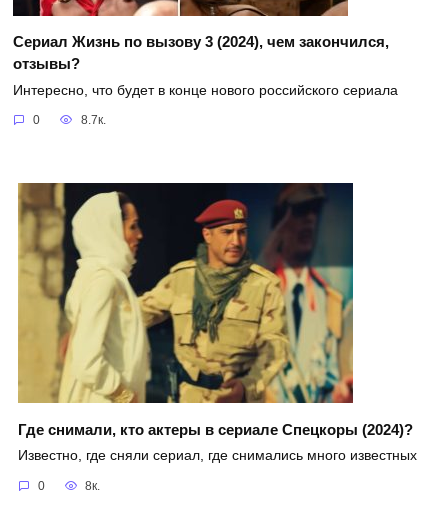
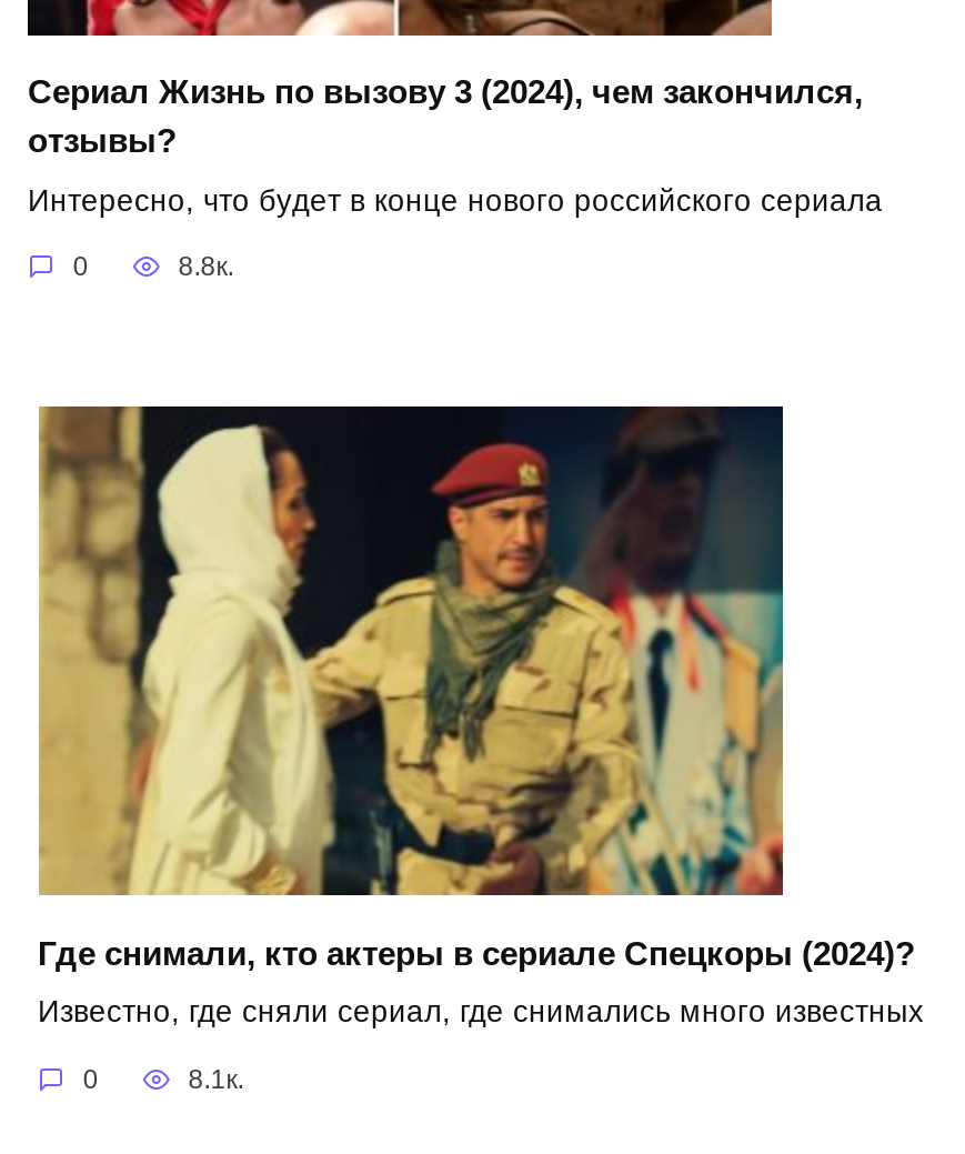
- 8.7к.
+ 8.8к.

- 8к.
+ 8.1к.
